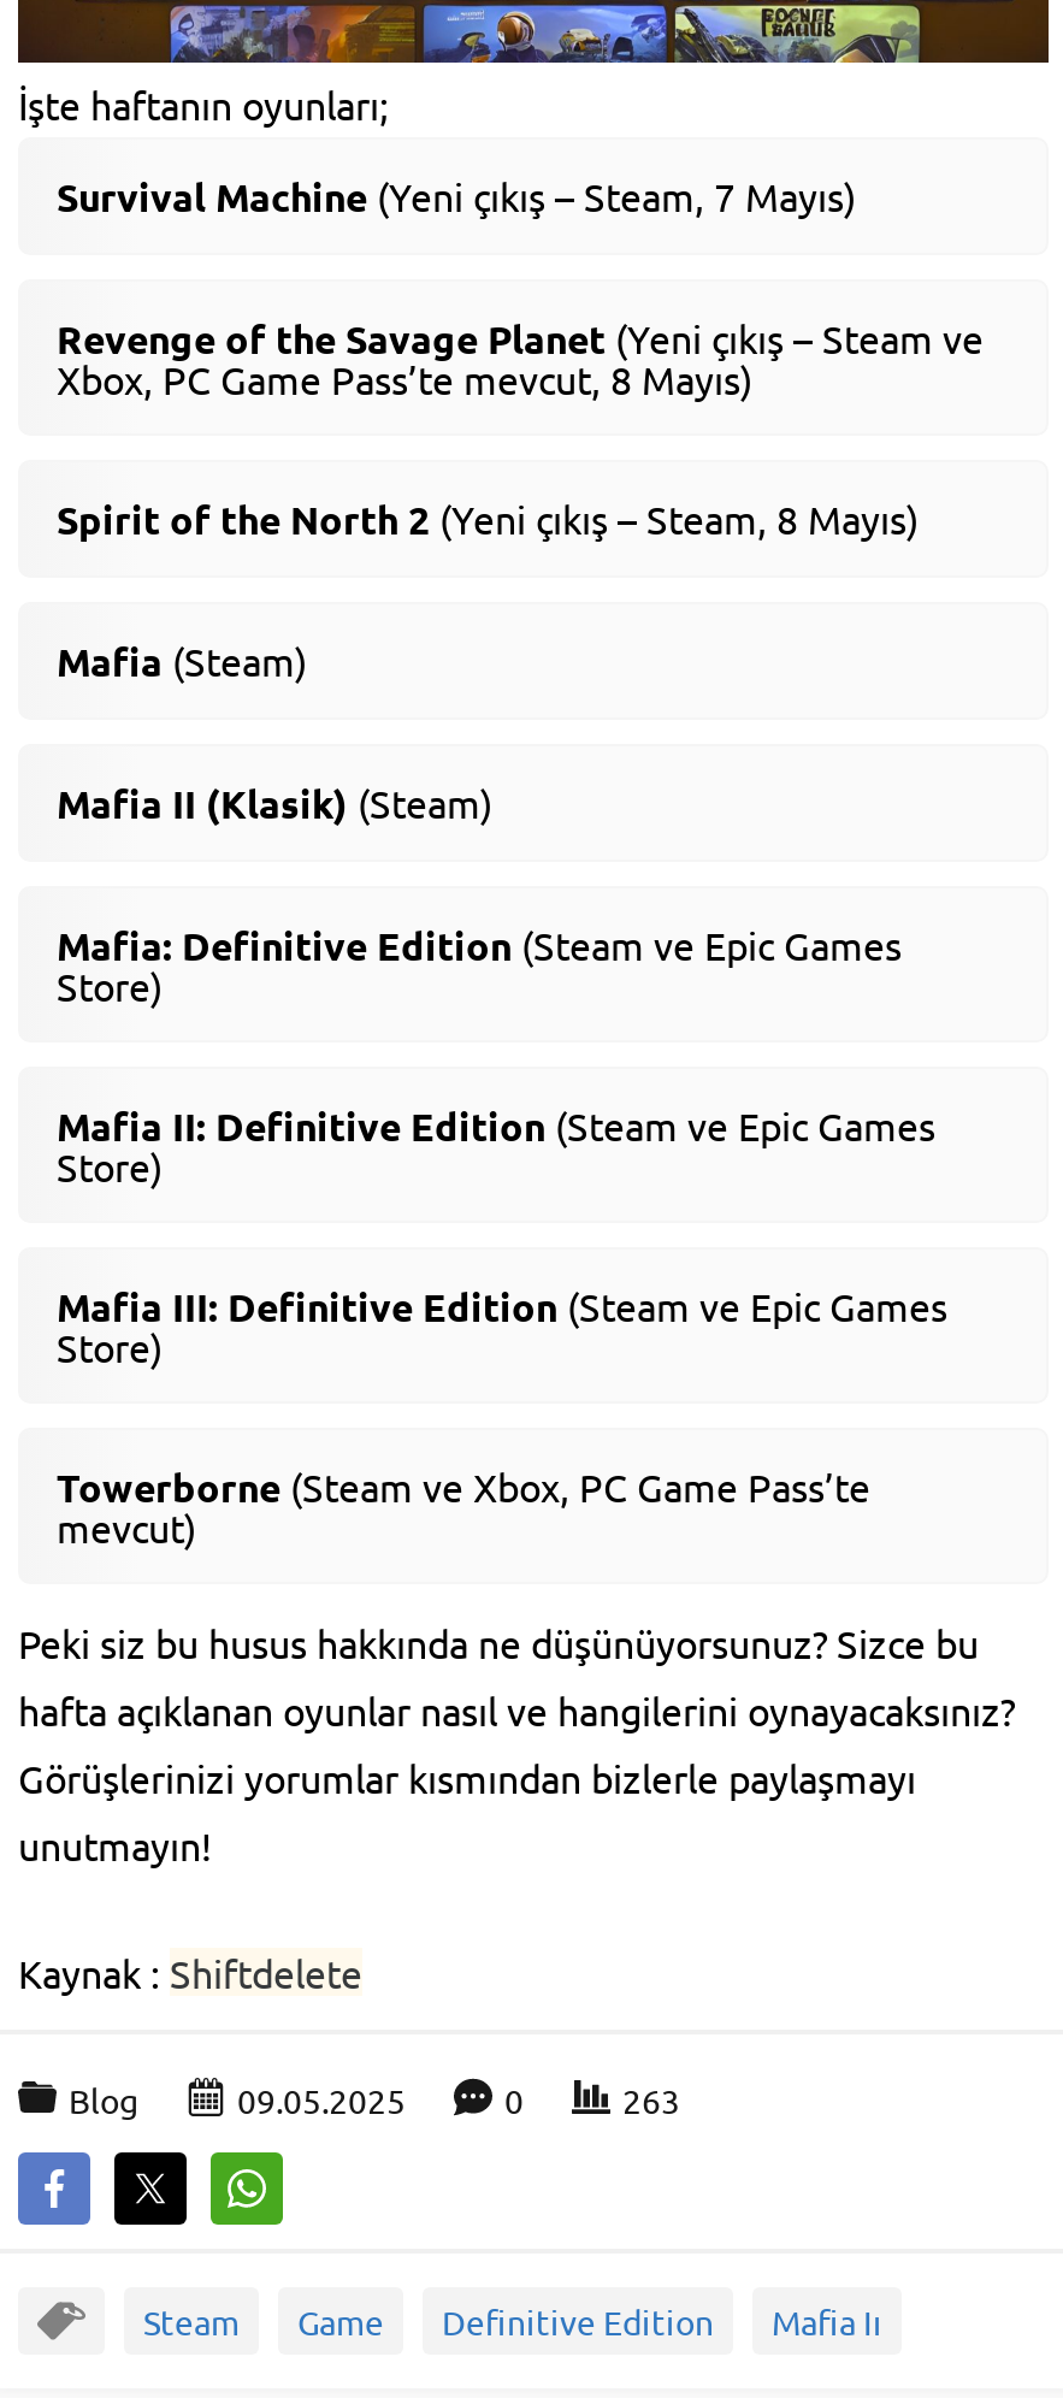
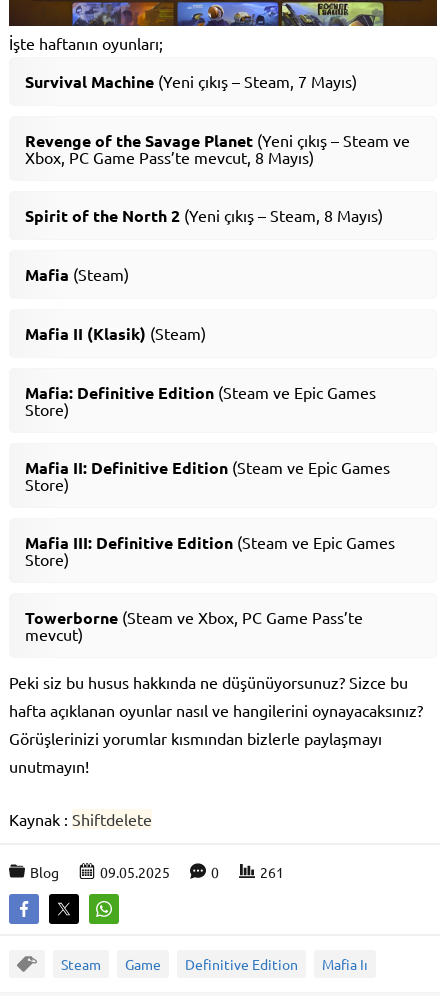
- 263
+ 261
